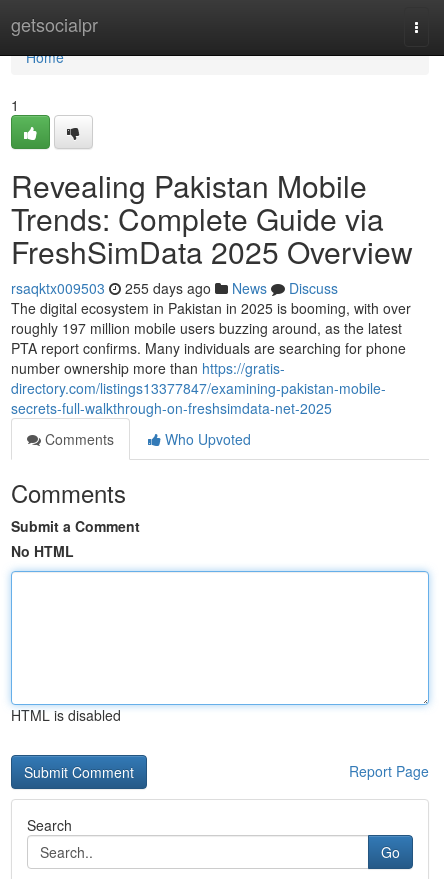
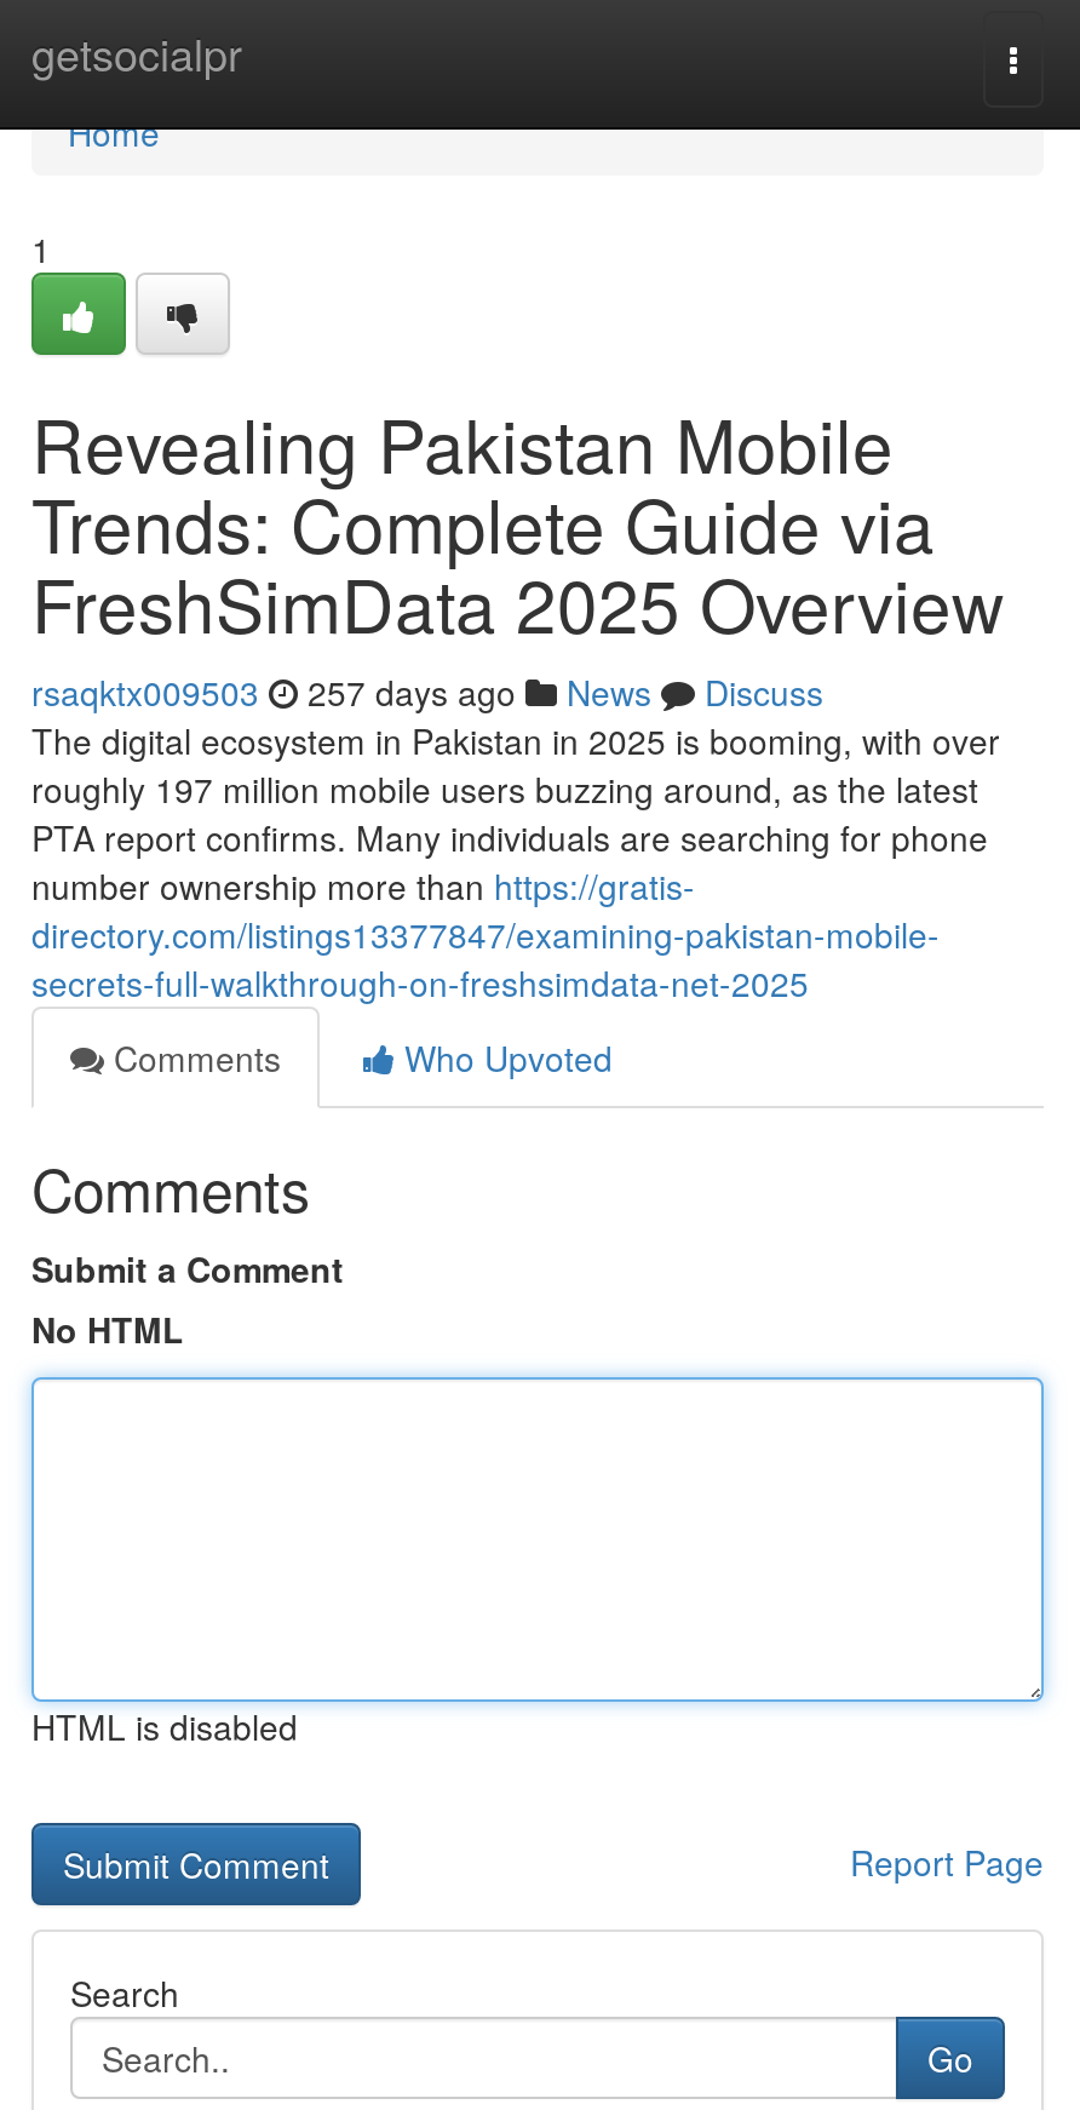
- rsaqktx009503 255 days ago News Discuss
+ rsaqktx009503 257 days ago News Discuss
